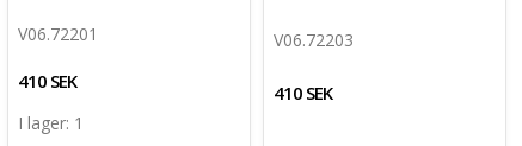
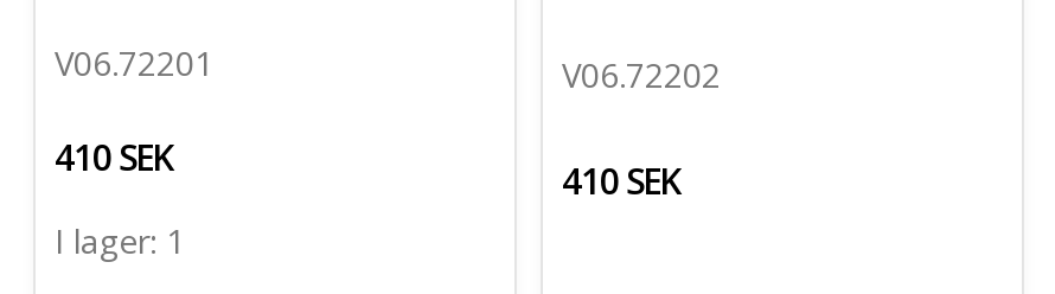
- V06.72203
+ V06.72202
